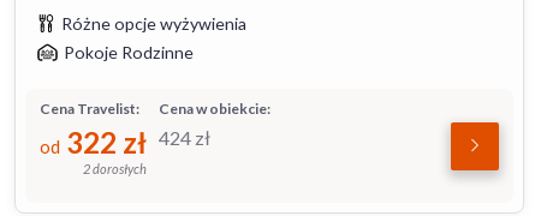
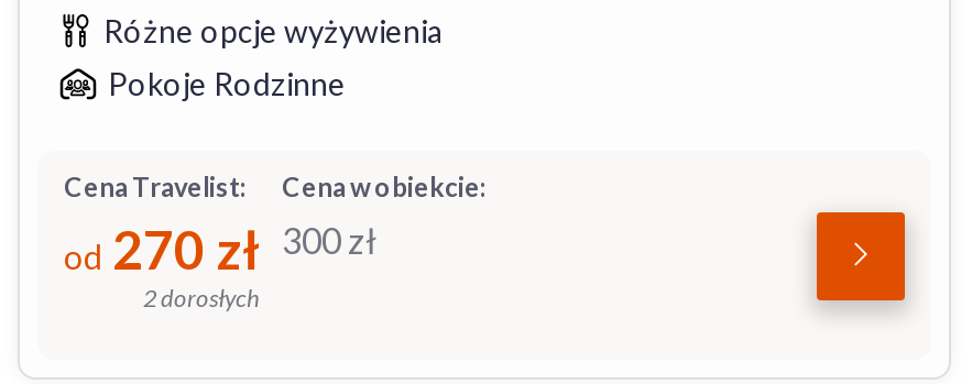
- od 322 zł
+ od 270 zł

- 424 zł
+ 300 zł
